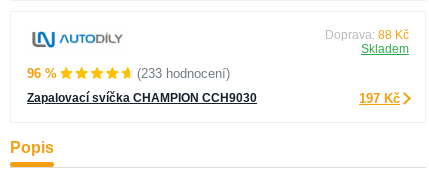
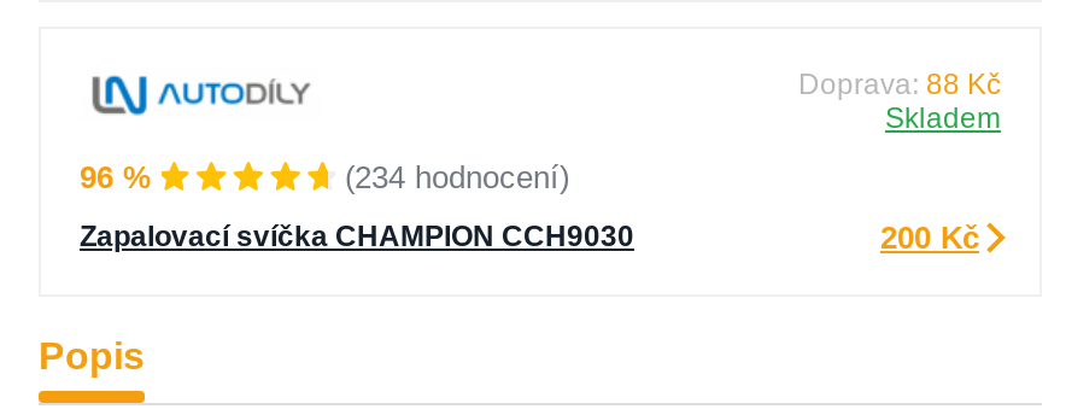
- (233 hodnocení)
+ (234 hodnocení)

- 197 Kč
+ 200 Kč
